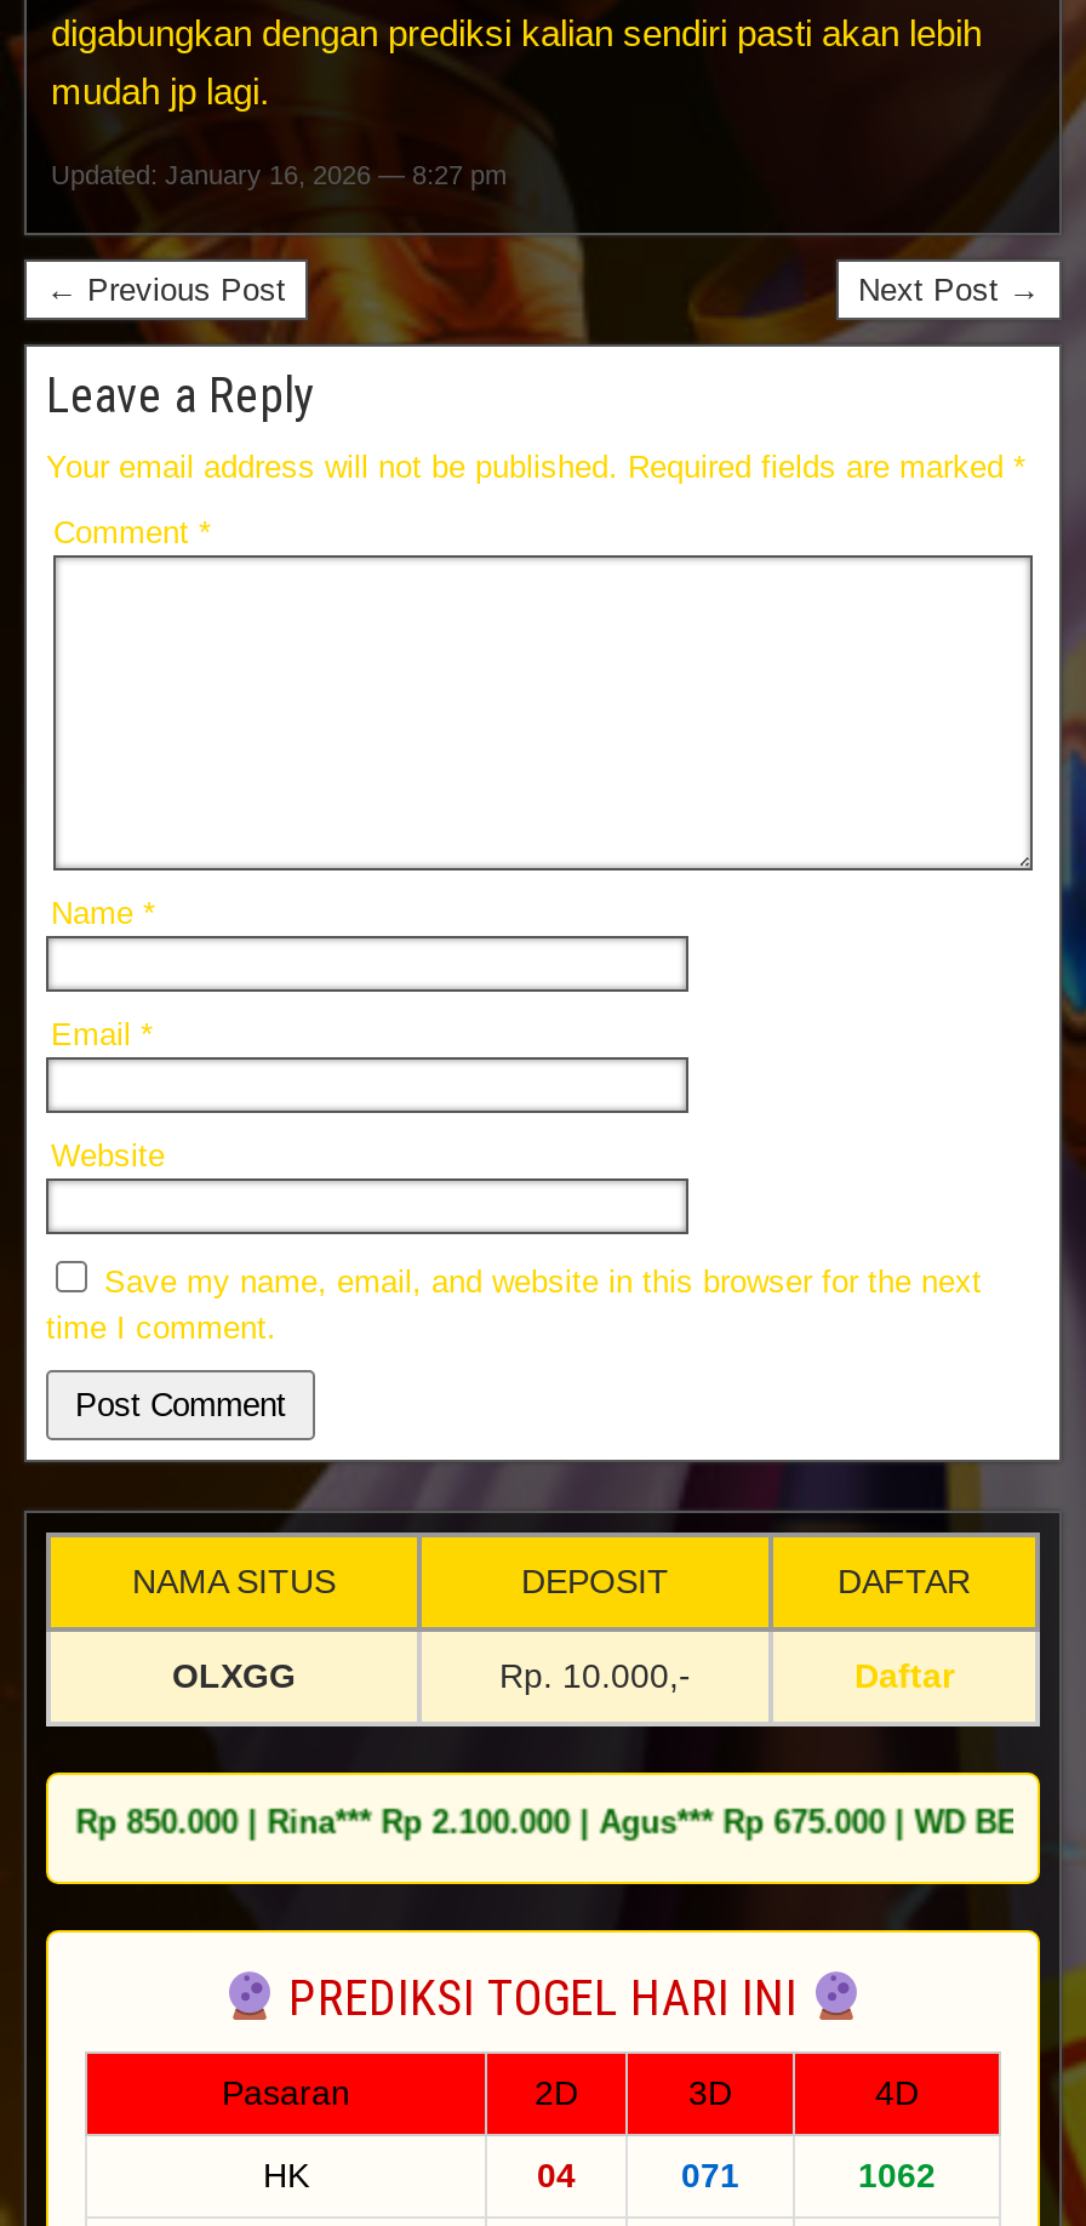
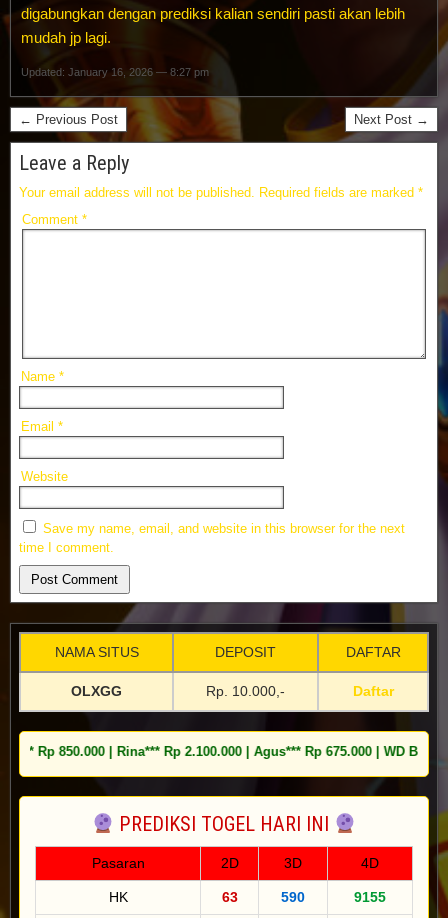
- 04
+ 63

- 071
+ 590

- 1062
+ 9155
